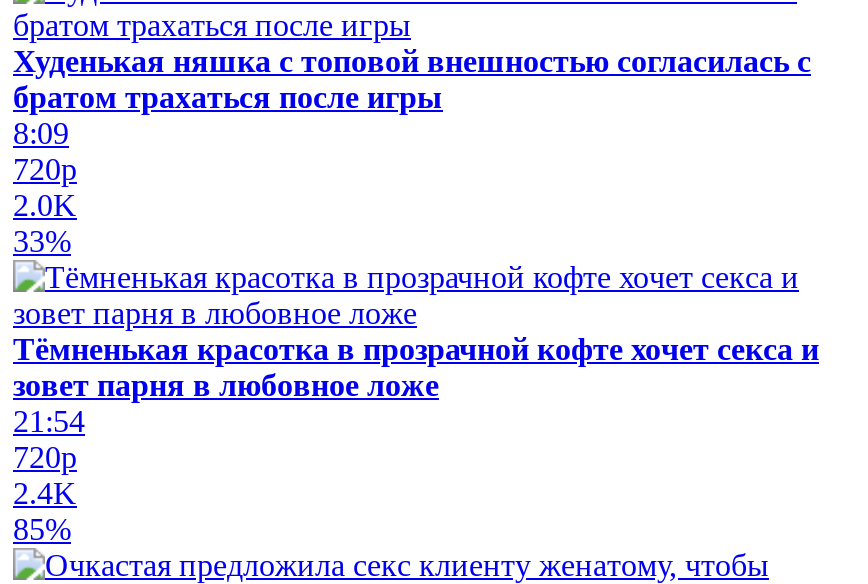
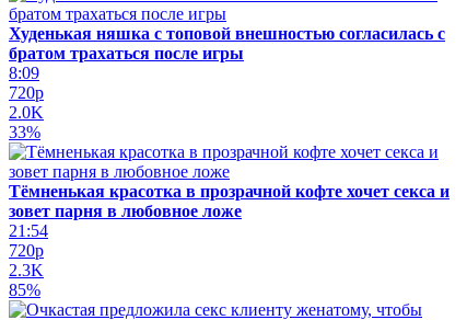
- 2.4K
+ 2.3K
